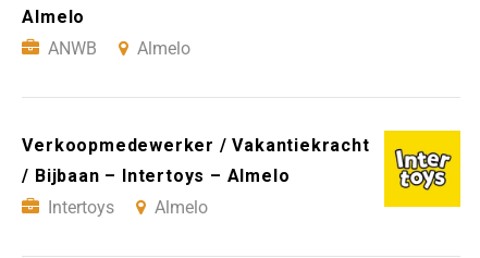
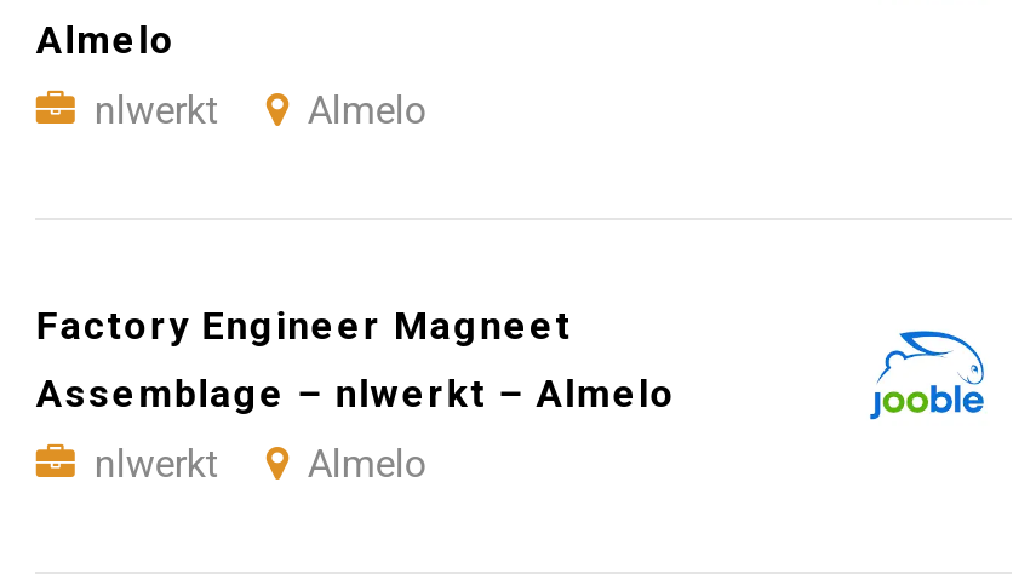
- ANWB
+ nlwerkt

- Verkoopmedewerker / Vakantiekracht
+ Factory Engineer Magneet

- [image]
+ [image]

- / Bijbaan – Intertoys – Almelo
+ Assemblage – nlwerkt – Almelo

- Intertoys
+ nlwerkt
